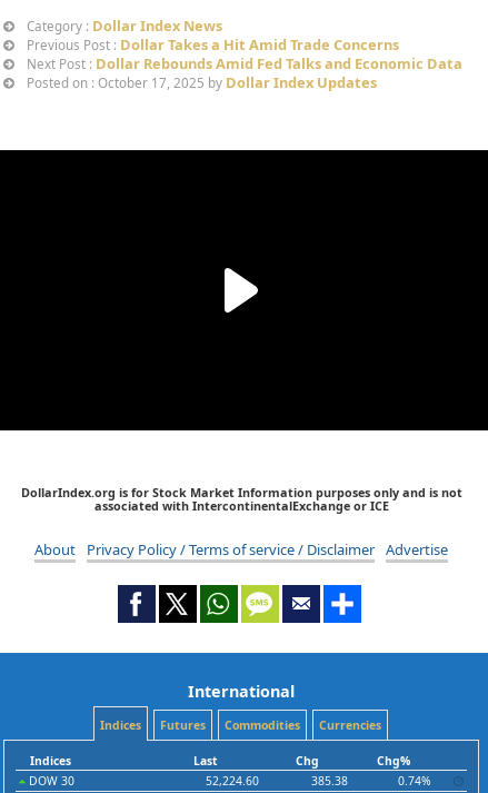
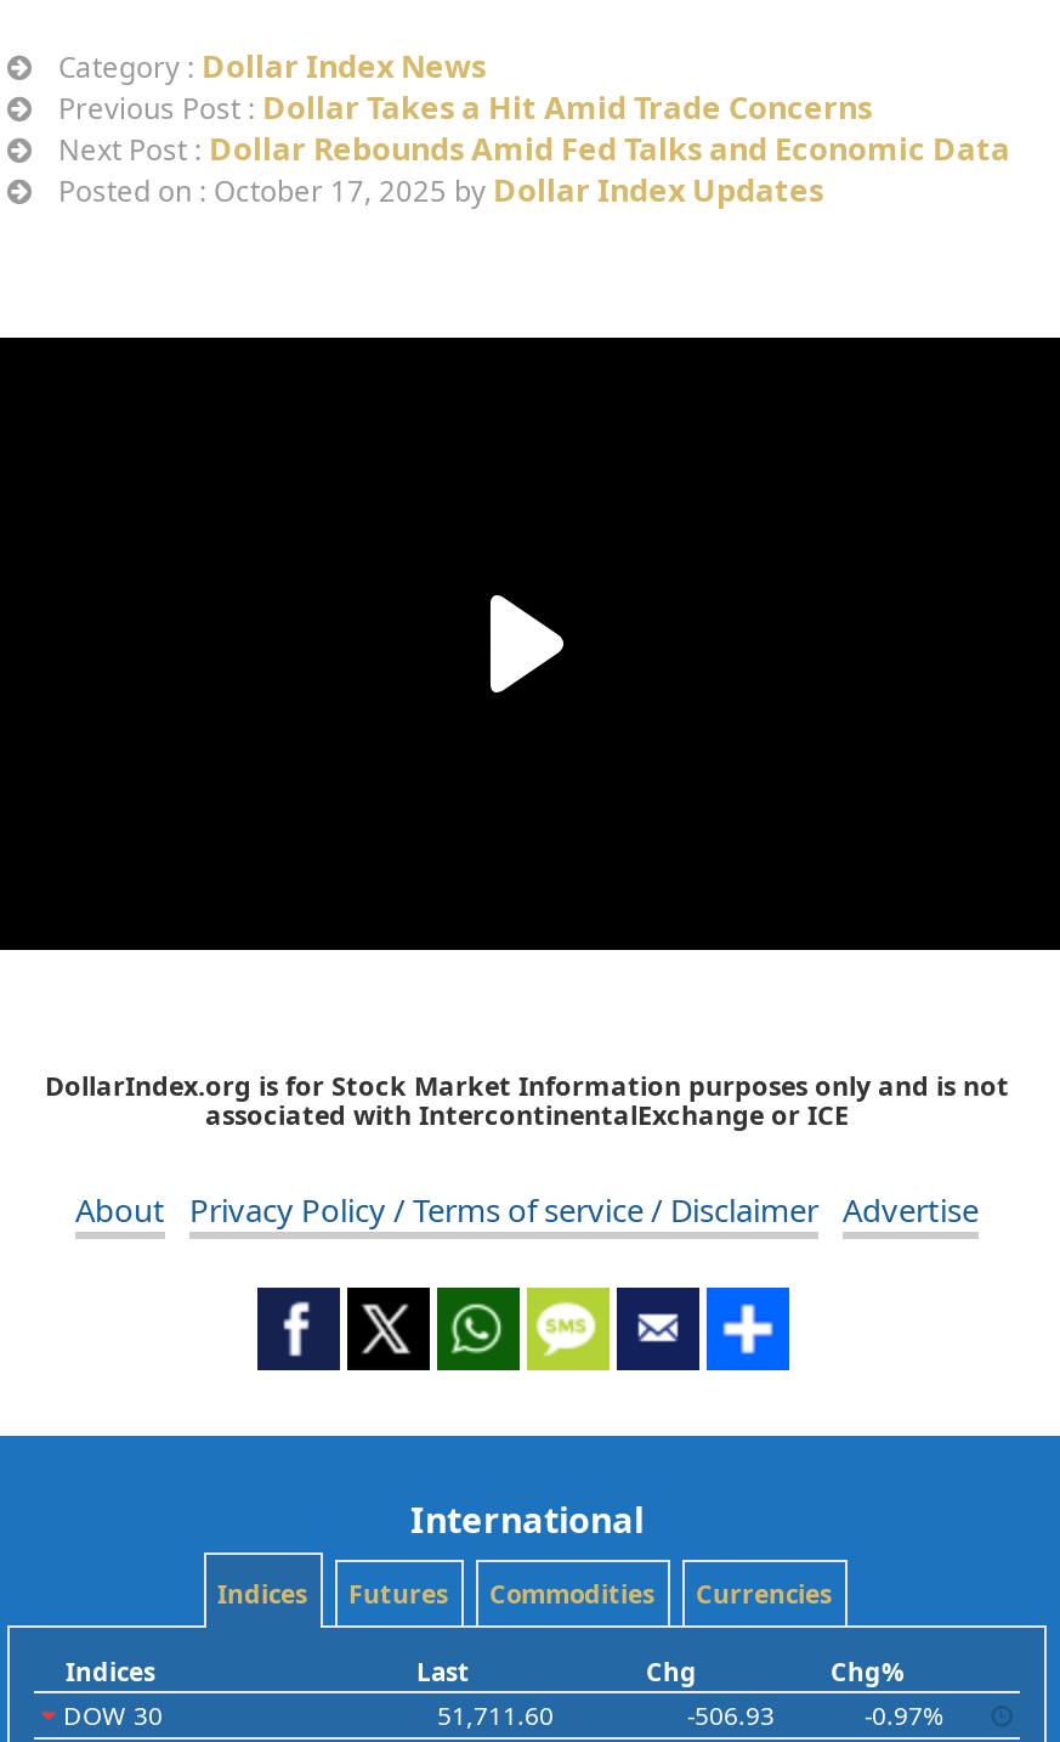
- 52,224.60
+ 51,711.60

- 385.38
+ -506.93

- 0.74%
+ -0.97%
